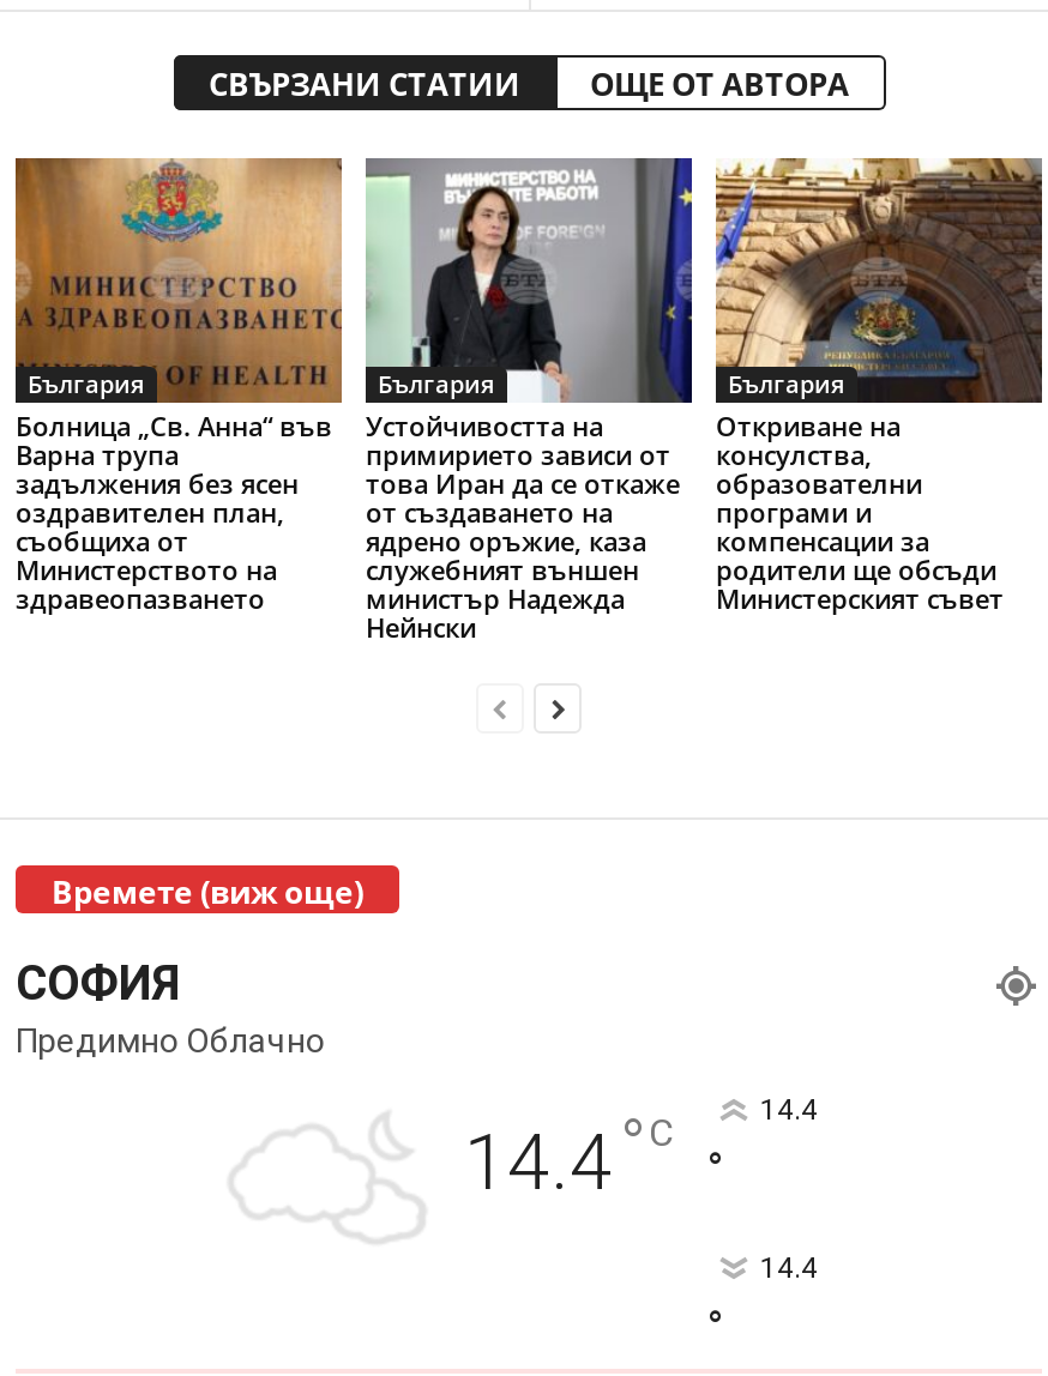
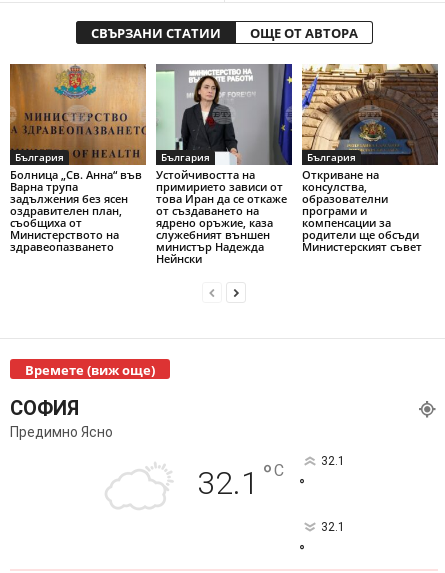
- Предимно Облачно
+ Предимно Ясно

- 14.4 °C
+ 32.1 °C

- 14.4
+ 32.1

- 14.4
+ 32.1
